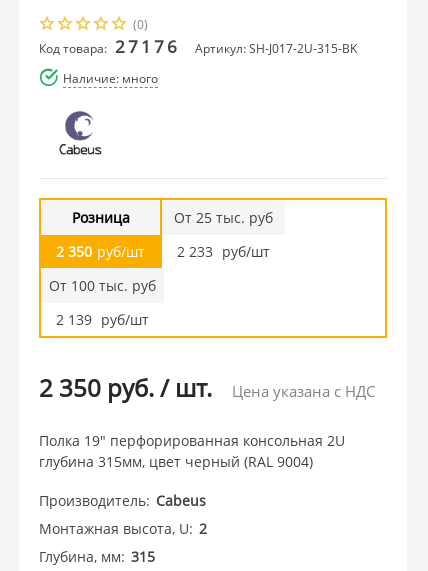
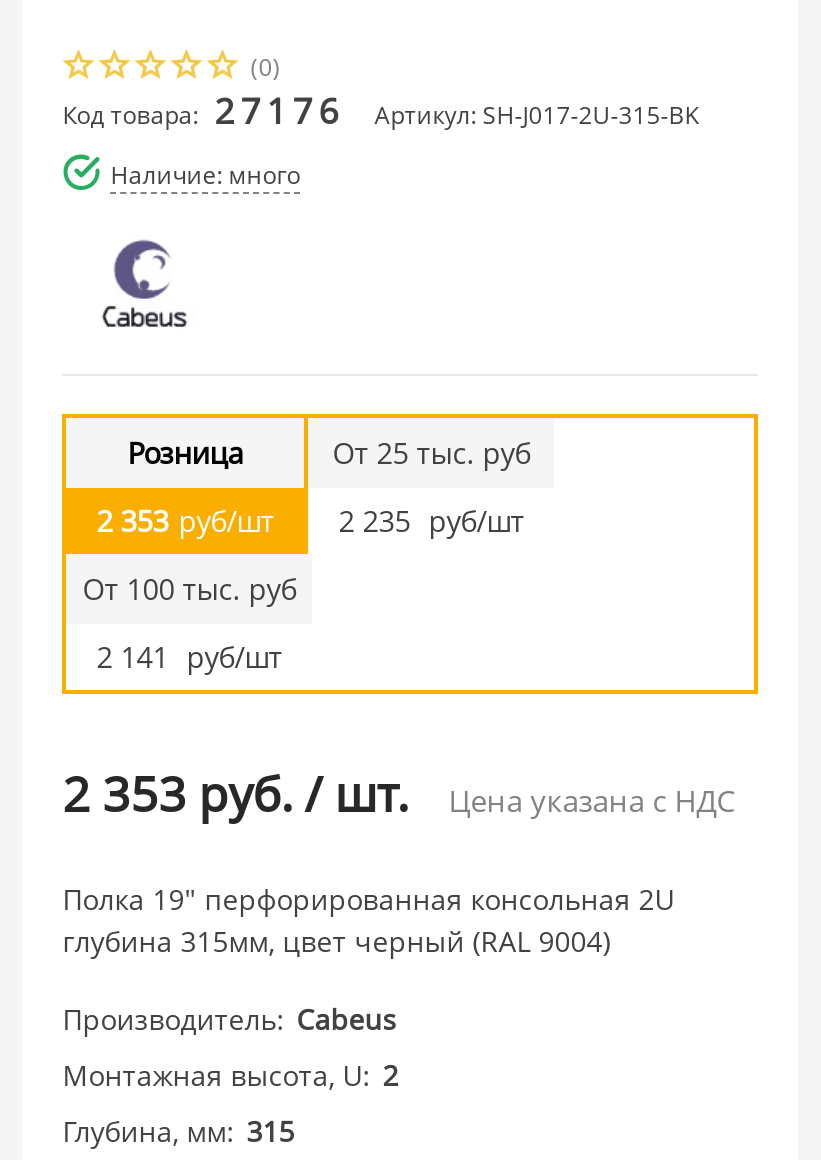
- 2 350 руб/шт
+ 2 353 руб/шт

- 2 233 руб/шт
+ 2 235 руб/шт

- 2 139 руб/шт
+ 2 141 руб/шт

- 2 350 руб. / шт. Цена указана с НДС
+ 2 353 руб. / шт. Цена указана с НДС
